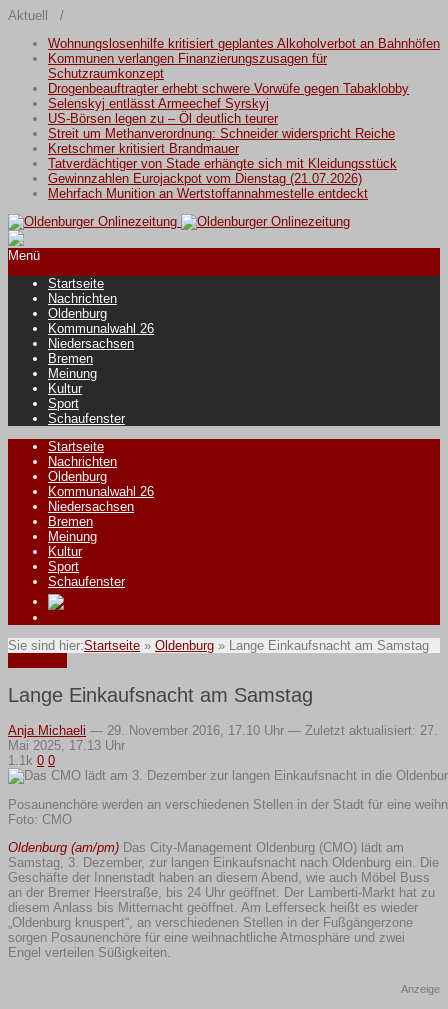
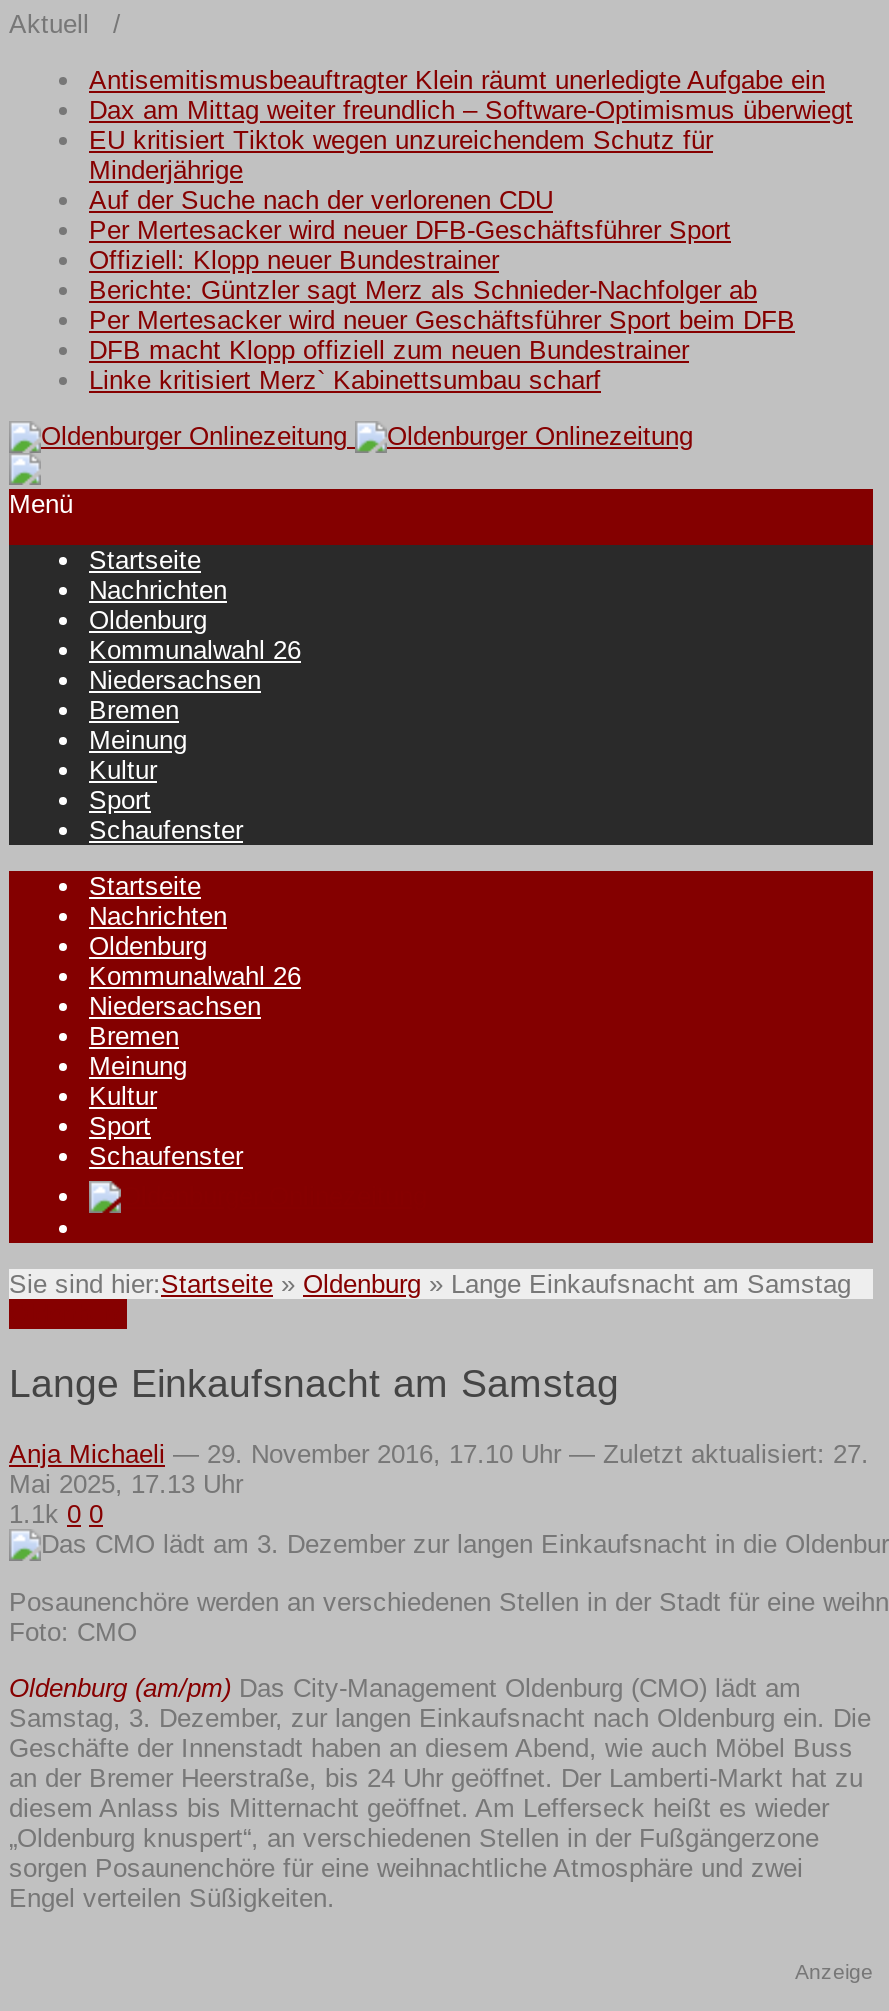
- Wohnungslosenhilfe kritisiert geplantes Alkoholverbot an Bahnhöfen
- Kommunen verlangen Finanzierungszusagen für
- Schutzraumkonzept
- Drogenbeauftragter erhebt schwere Vorwüfe gegen Tabaklobby
- Selenskyj entlässt Armeechef Syrskyj
- US-Börsen legen zu – Öl deutlich teurer
- Streit um Methanverordnung: Schneider widerspricht Reiche
- Kretschmer kritisiert Brandmauer
- Tatverdächtiger von Stade erhängte sich mit Kleidungsstück
- Gewinnzahlen Eurojackpot vom Dienstag (21.07.2026)
- Mehrfach Munition an Wertstoffannahmestelle entdeckt
+ Antisemitismusbeauftragter Klein räumt unerledigte Aufgabe ein
+ Dax am Mittag weiter freundlich – Software-Optimismus überwiegt
+ EU kritisiert Tiktok wegen unzureichendem Schutz für
+ Minderjährige
+ Auf der Suche nach der verlorenen CDU
+ Per Mertesacker wird neuer DFB-Geschäftsführer Sport
+ Offiziell: Klopp neuer Bundestrainer
+ Berichte: Güntzler sagt Merz als Schnieder-Nachfolger ab
+ Per Mertesacker wird neuer Geschäftsführer Sport beim DFB
+ DFB macht Klopp offiziell zum neuen Bundestrainer
+ Linke kritisiert Merz` Kabinettsumbau scharf
